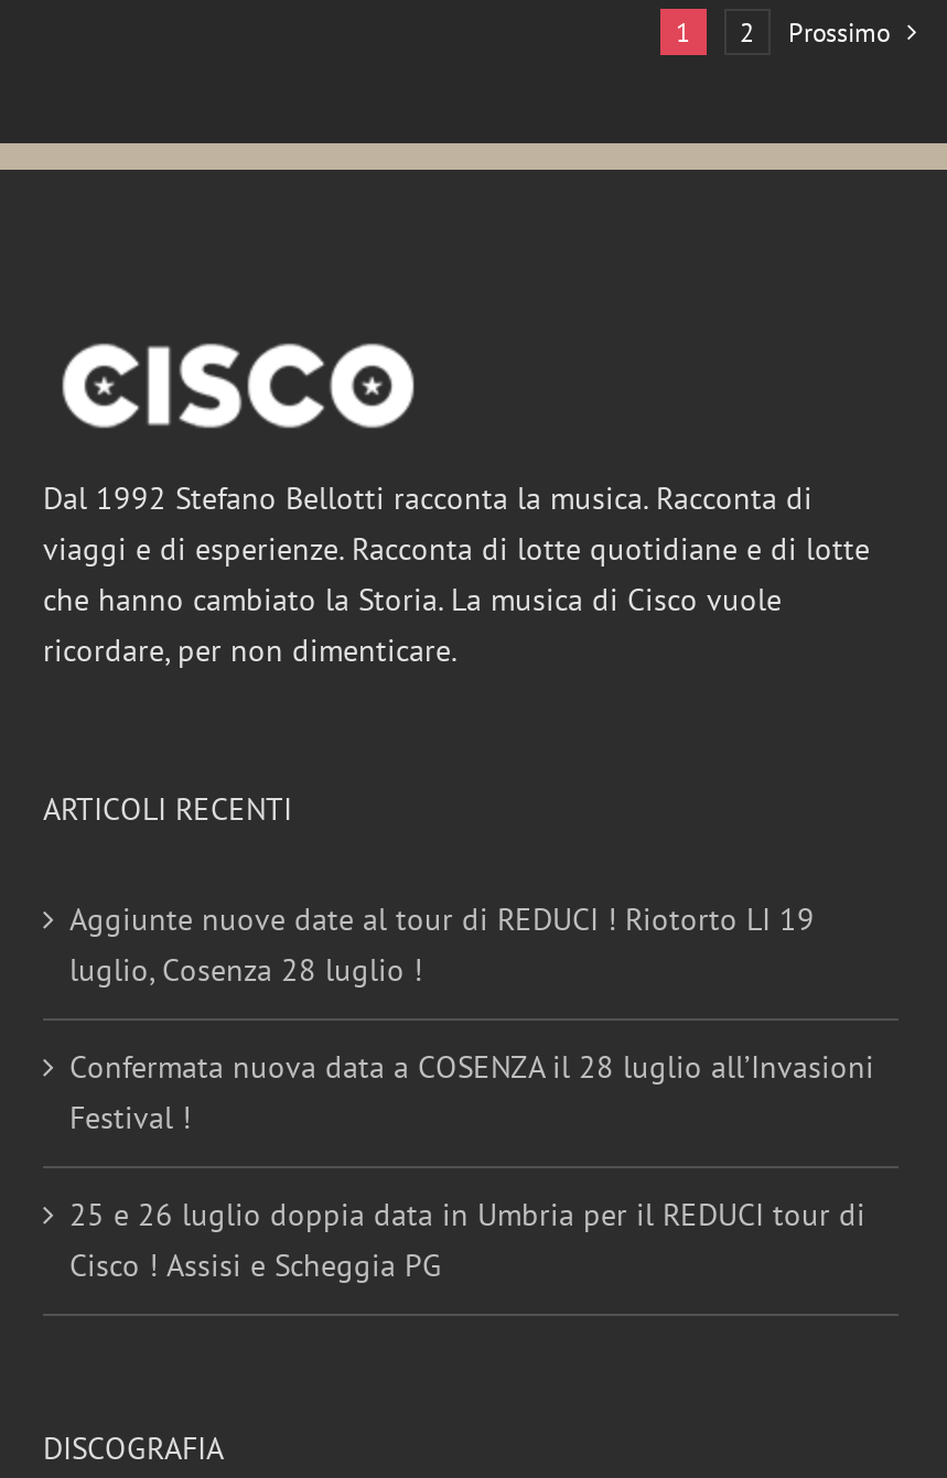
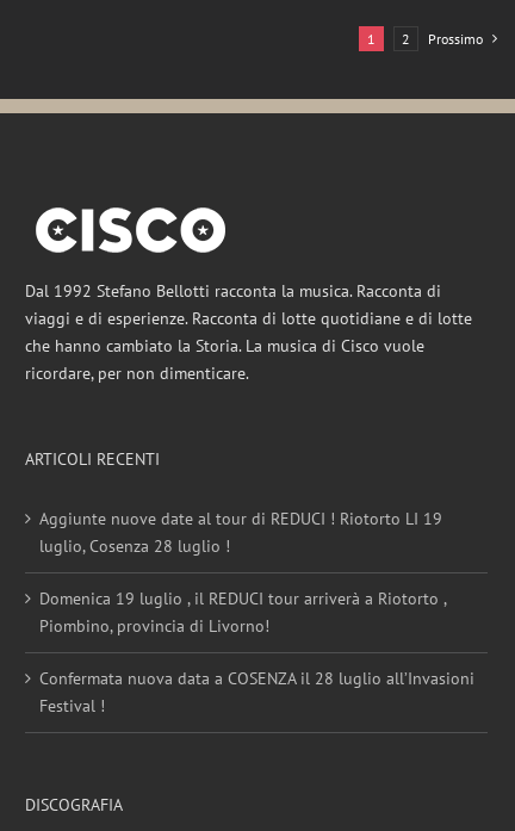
+ Domenica 19 luglio , il REDUCI tour arriverà a Riotorto ,
+ Piombino, provincia di Livorno!

moved down: Confermata nuova data a COSENZA il 28 luglio all’Invasioni | Festival !

- 25 e 26 luglio doppia data in Umbria per il REDUCI tour di
- Cisco ! Assisi e Scheggia PG
